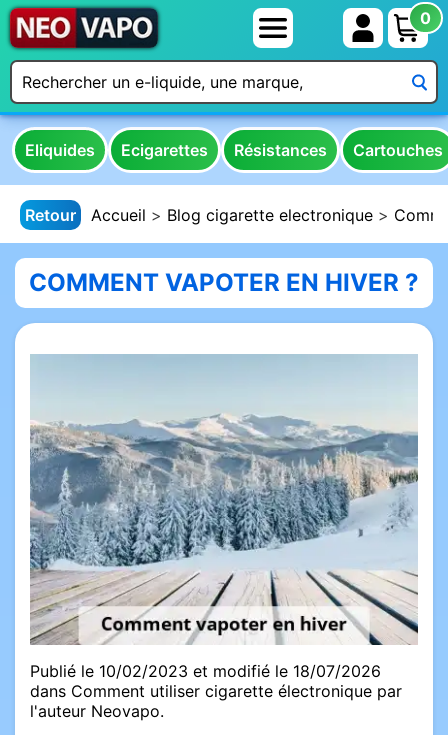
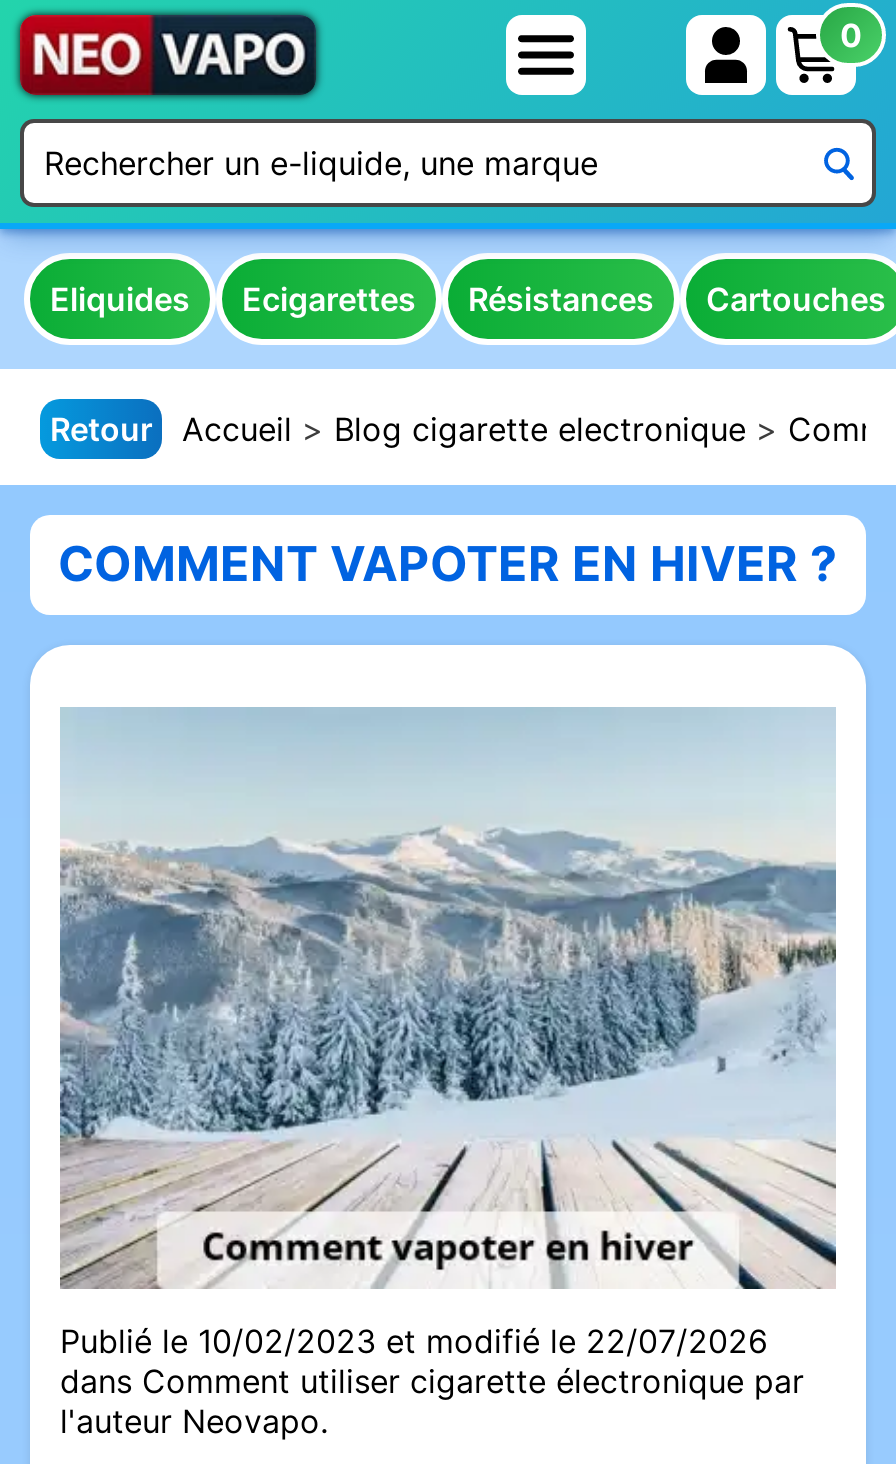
- Publié le 10/02/2023 et modifié le 18/07/2026
+ Publié le 10/02/2023 et modifié le 22/07/2026
